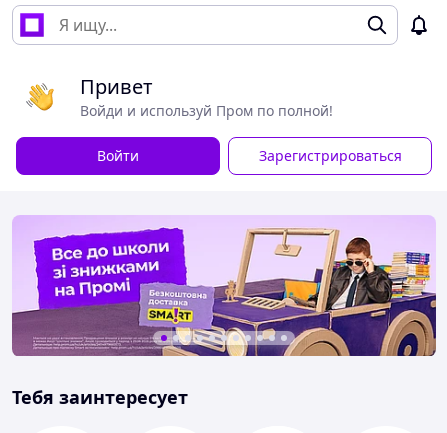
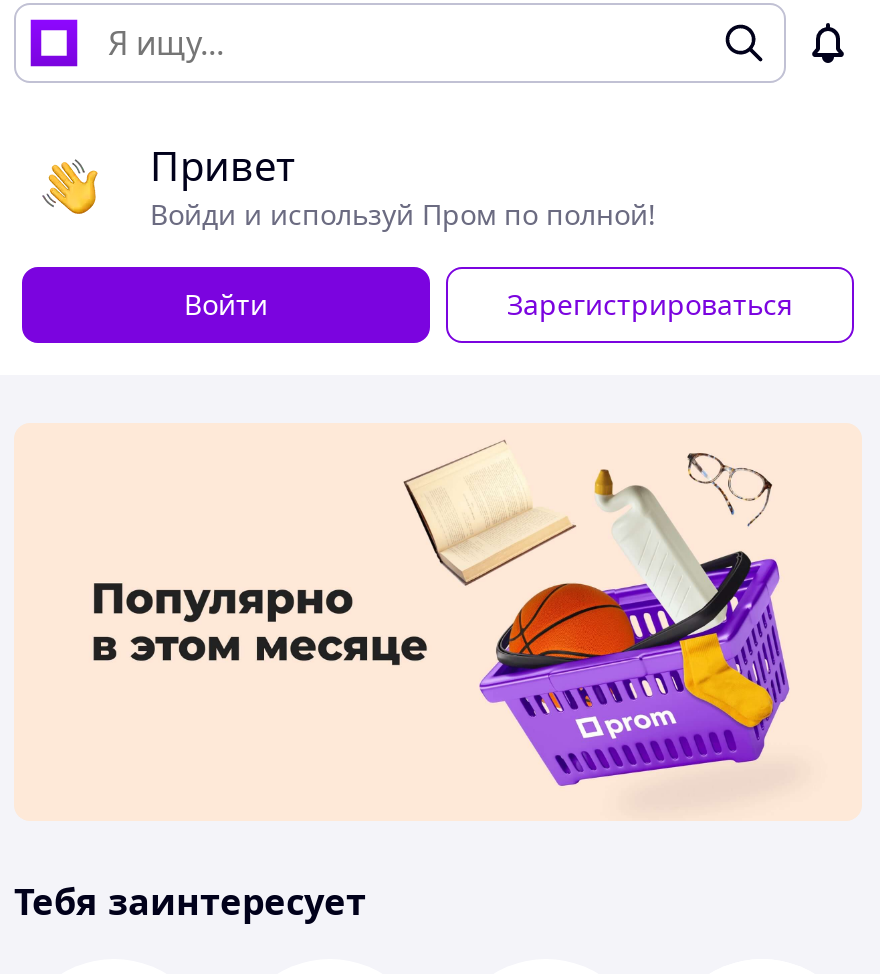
- [image]
+ [image]
